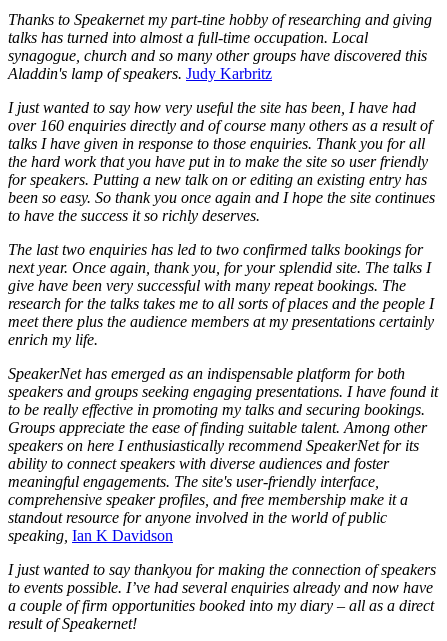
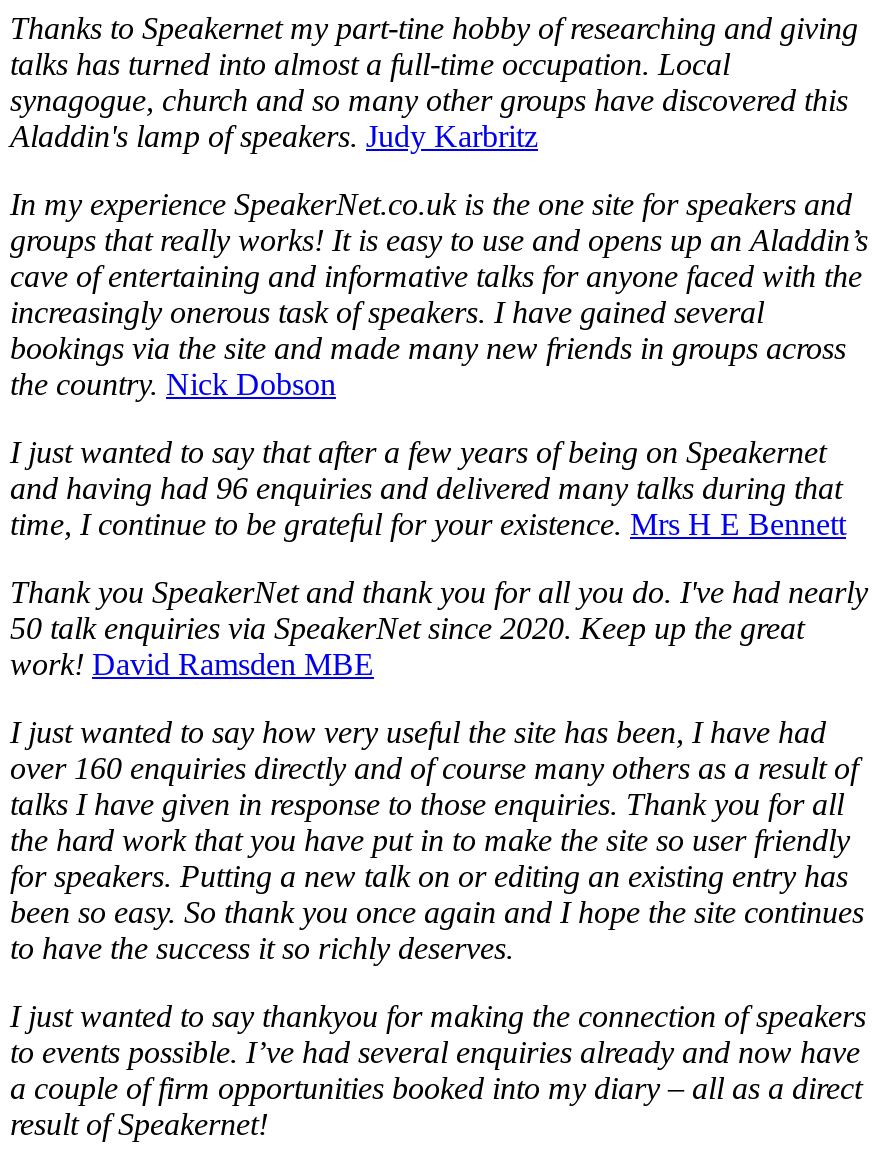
+ In my experience SpeakerNet.co.uk is the one site for speakers and
+ groups that really works! It is easy to use and opens up an Aladdin’s
+ cave of entertaining and informative talks for anyone faced with the
+ increasingly onerous task of speakers. I have gained several
+ bookings via the site and made many new friends in groups across
+ the country. Nick Dobson
+ I just wanted to say that after a few years of being on Speakernet
+ and having had 96 enquiries and delivered many talks during that
+ time, I continue to be grateful for your existence. Mrs H E Bennett
+ Thank you SpeakerNet and thank you for all you do. I've had nearly
+ 50 talk enquiries via SpeakerNet since 2020. Keep up the great
+ work! David Ramsden MBE

moved down: I just wanted to say how very useful the site has been, I have had | over 160 enquiries directly and of course many others as a result of | talks I have given in response to those enquiries. Thank you for all | the hard work that you have put in to make the site so user friendly | for speakers. Putting a new talk on or editing an existing entry has | been so easy. So thank you once again and I hope the site continues | to have the success it so richly deserves.

- The last two enquiries has led to two confirmed talks bookings for
- next year. Once again, thank you, for your splendid site. The talks I
- give have been very successful with many repeat bookings. The
- research for the talks takes me to all sorts of places and the people I
- meet there plus the audience members at my presentations certainly
- enrich my life.
- SpeakerNet has emerged as an indispensable platform for both
- speakers and groups seeking engaging presentations. I have found it
- to be really effective in promoting my talks and securing bookings.
- Groups appreciate the ease of finding suitable talent. Among other
- speakers on here I enthusiastically recommend SpeakerNet for its
- ability to connect speakers with diverse audiences and foster
- meaningful engagements. The site's user-friendly interface,
- comprehensive speaker profiles, and free membership make it a
- standout resource for anyone involved in the world of public
- speaking, Ian K Davidson
